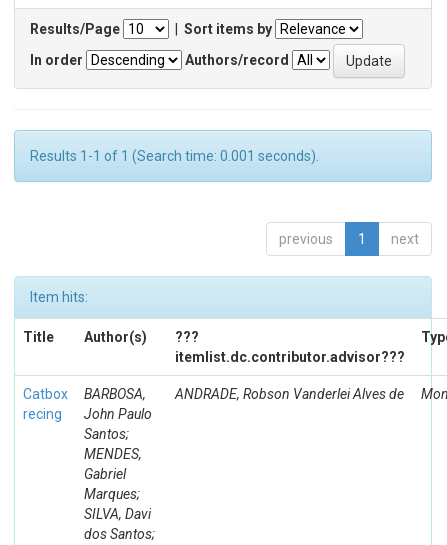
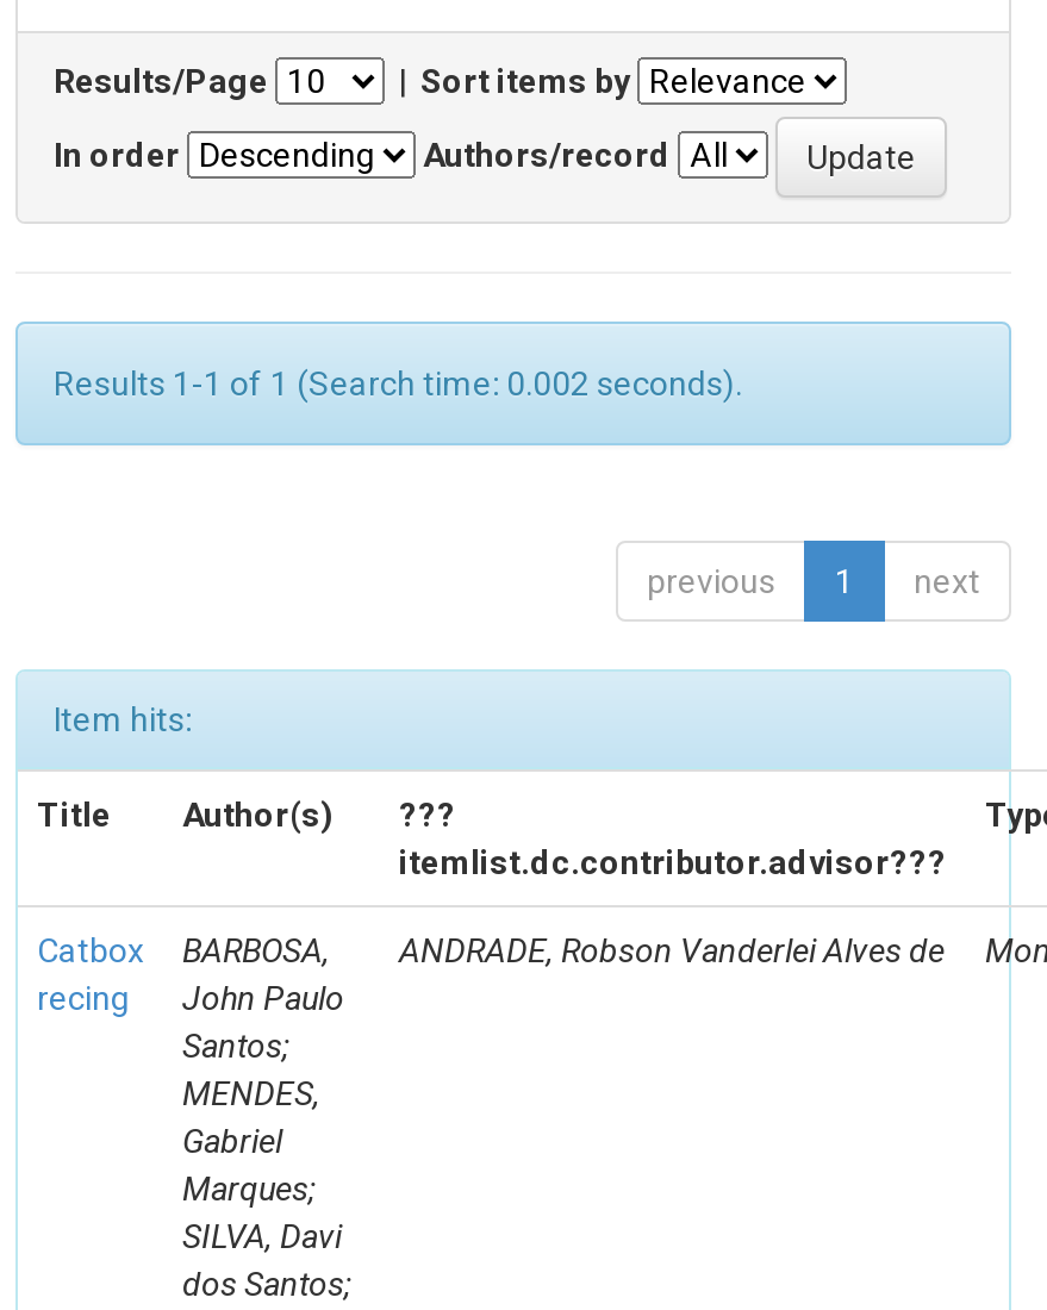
- Results 1-1 of 1 (Search time: 0.001 seconds).
+ Results 1-1 of 1 (Search time: 0.002 seconds).
